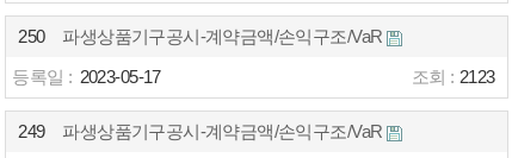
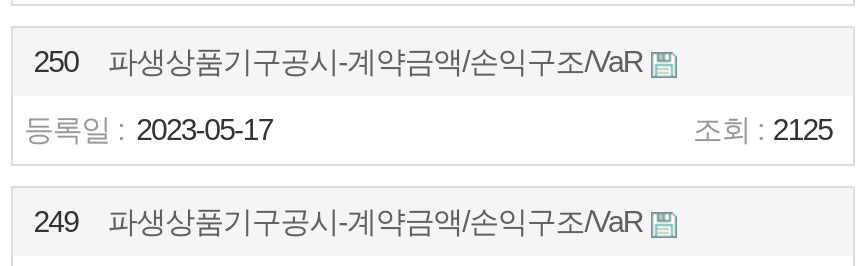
- 2123
+ 2125
